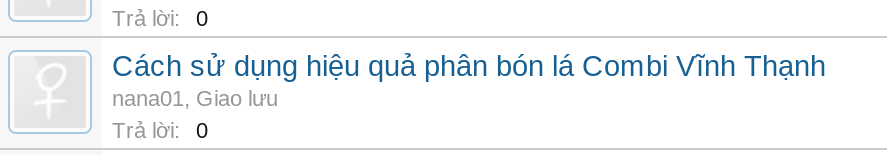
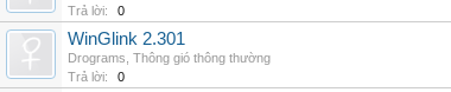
- Cách sử dụng hiệu quả phân bón lá Combi Vĩnh Thạnh
- nana01, Giao lưu
+ WinGlink 2.301
+ Drograms, Thông gió thông thường
